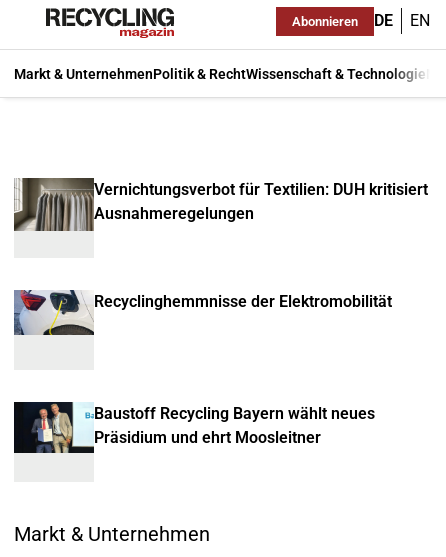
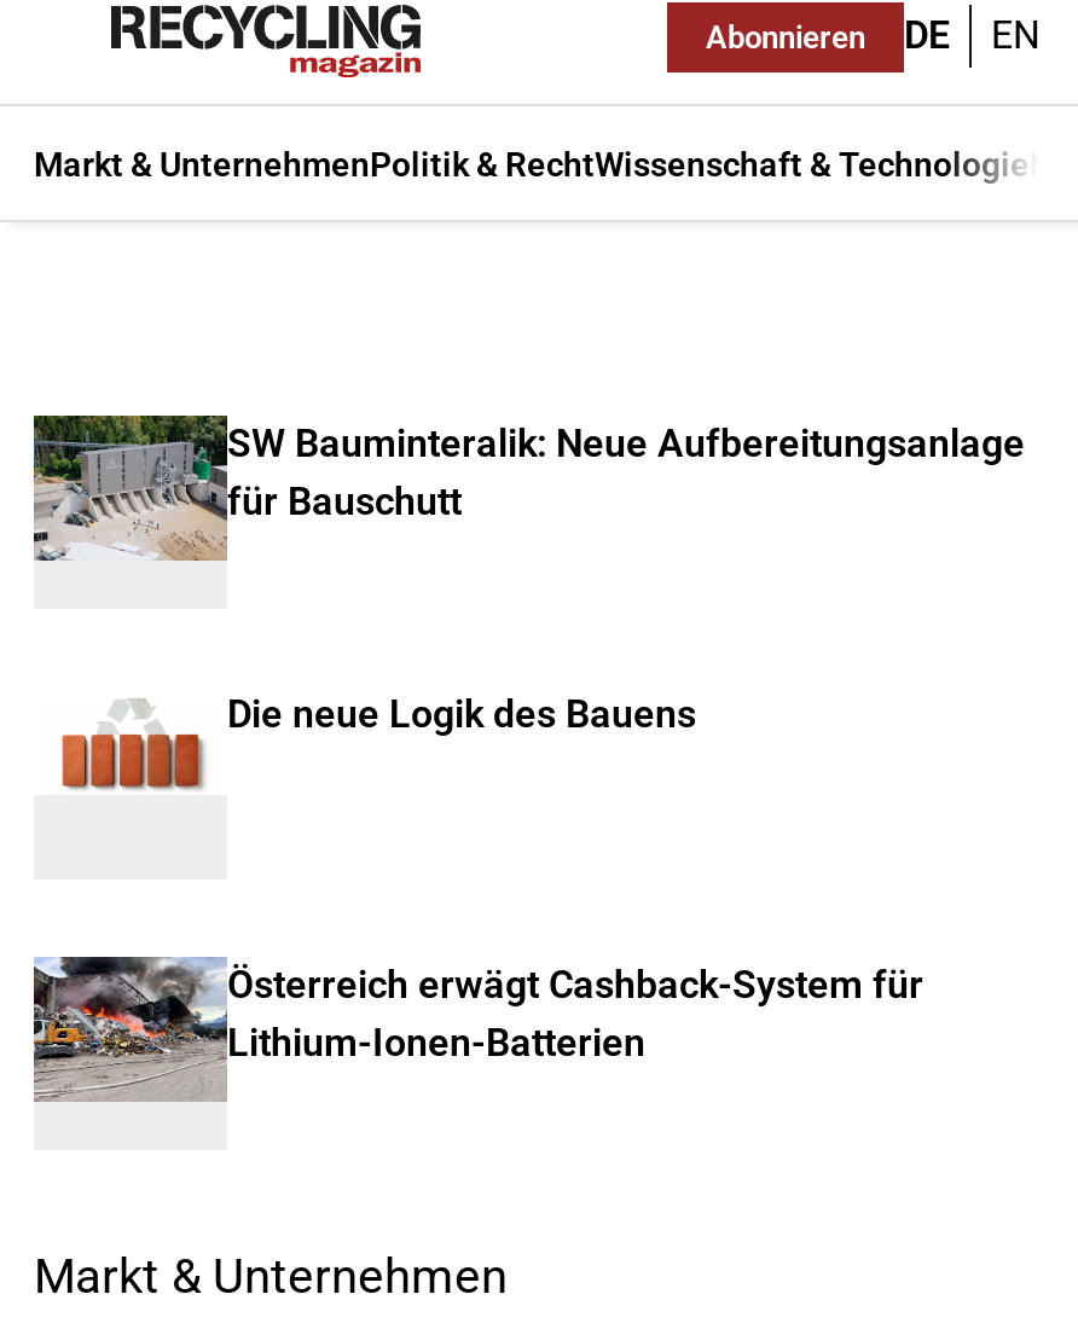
- [image]
- Vernichtungsverbot für Textilien: DUH kritisiert
- Ausnahmeregelungen
+ [image]
+ SW Bauminteralik: Neue Aufbereitungsanlage
+ für Bauschutt

- [image]
- Recyclinghemmnisse der Elektromobilität
+ [image]
+ Die neue Logik des Bauens

- [image]
- Baustoff Recycling Bayern wählt neues
- Präsidium und ehrt Moosleitner
+ [image]
+ Österreich erwägt Cashback-System für
+ Lithium-Ionen-Batterien
